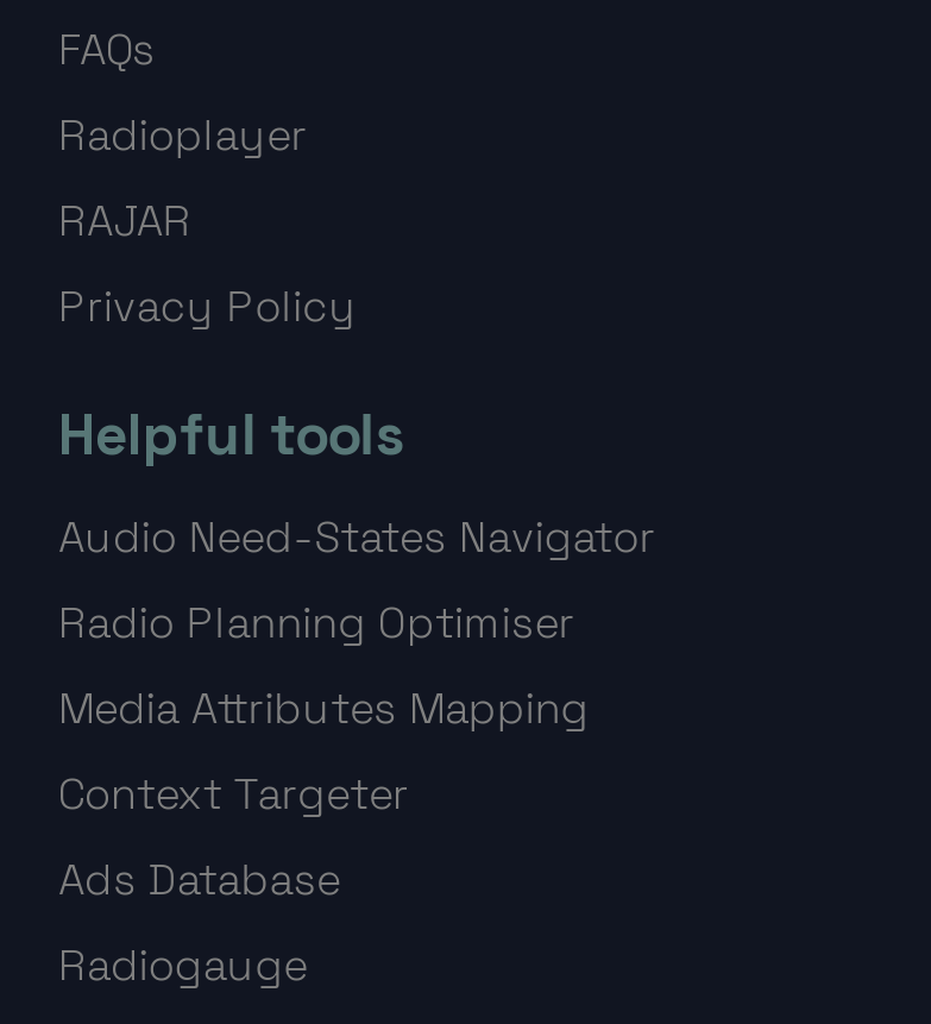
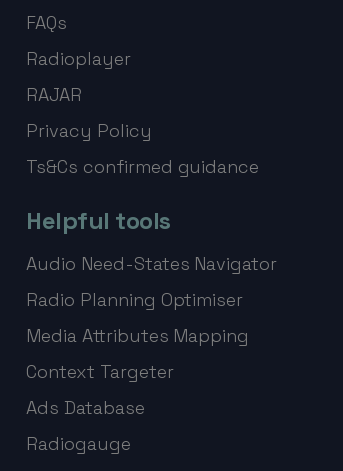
+ Ts&Cs confirmed guidance
